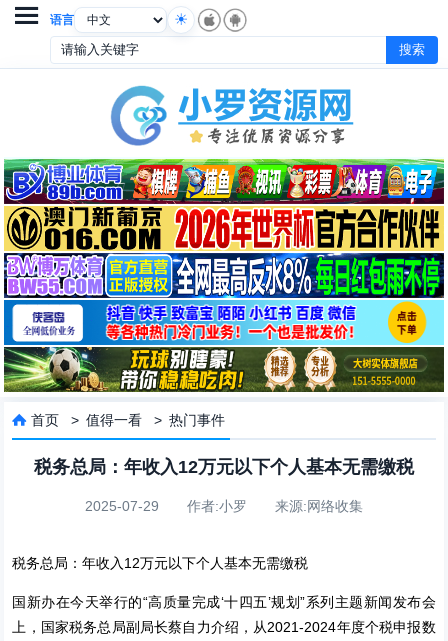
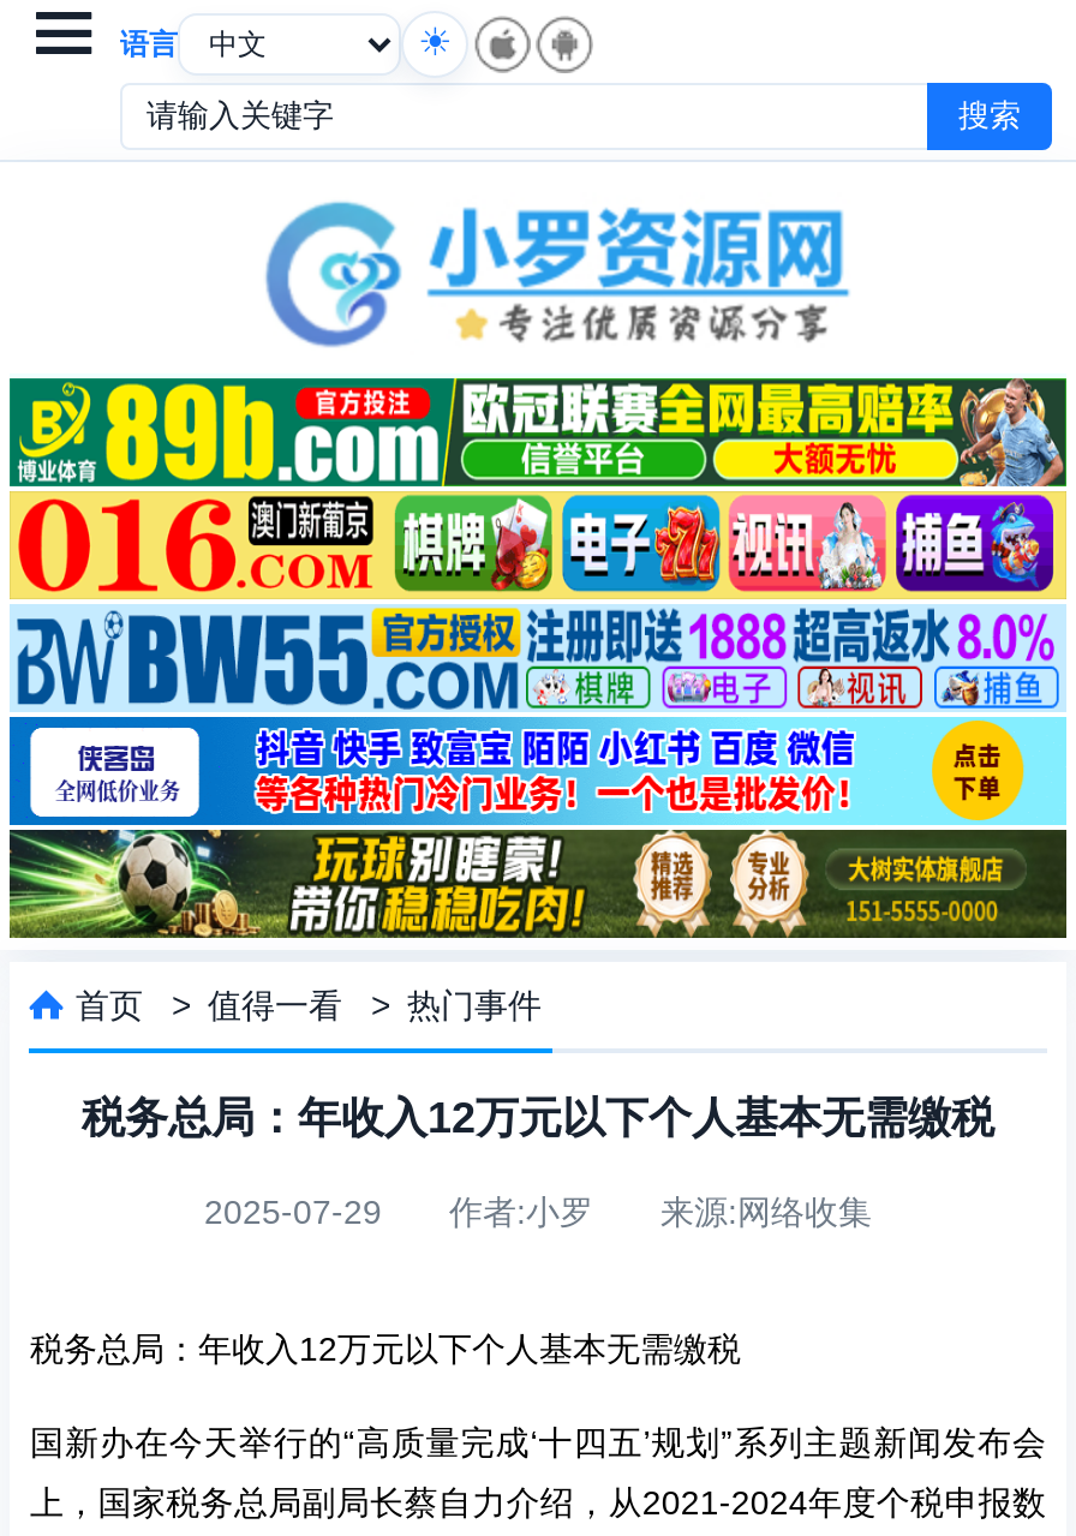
- [image]
+ [image]
